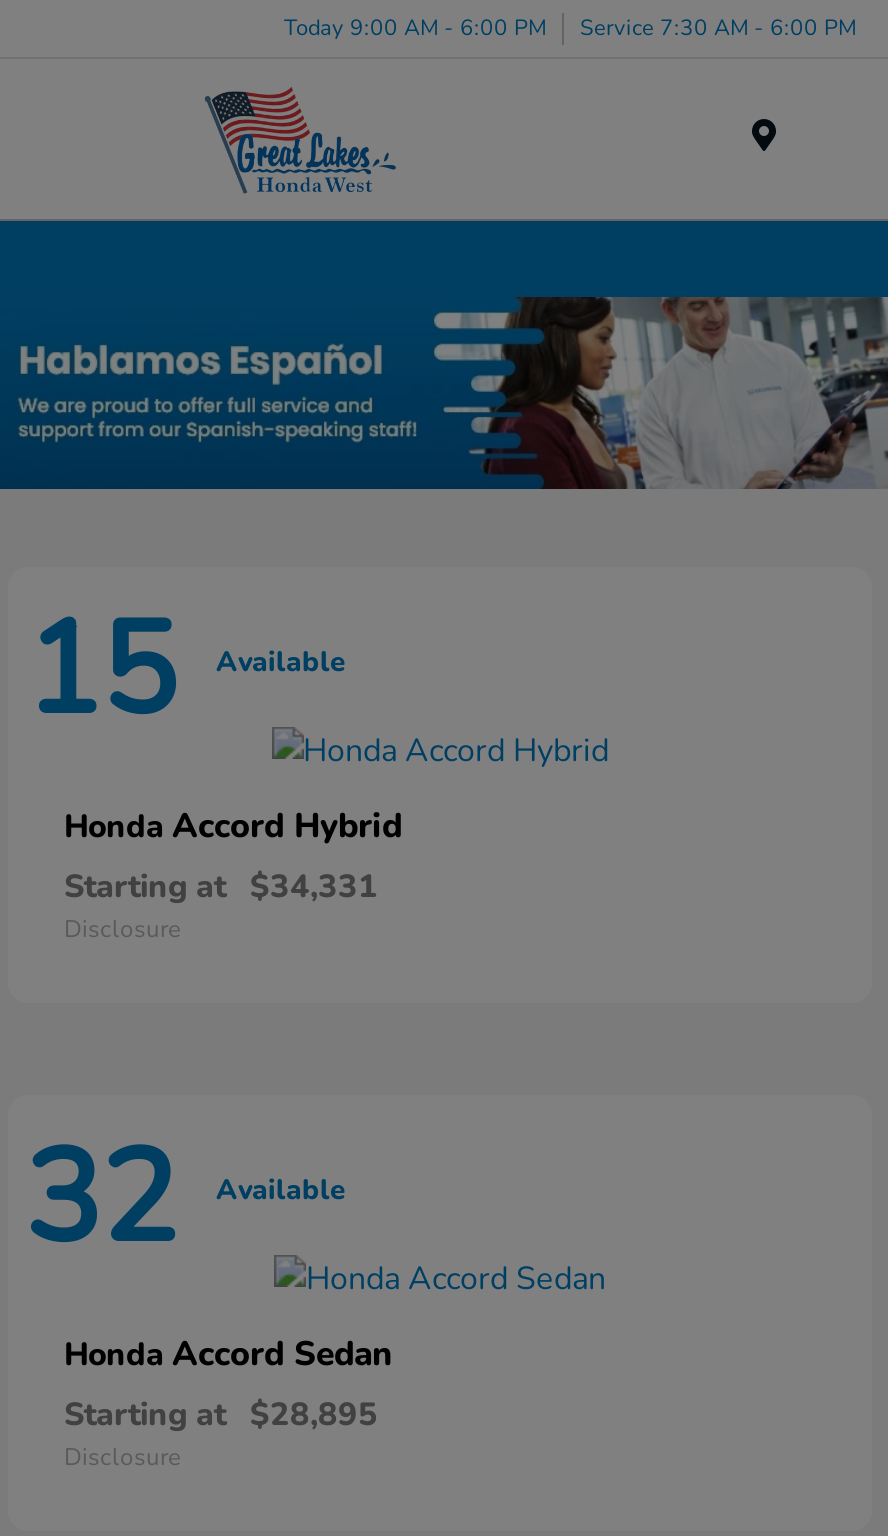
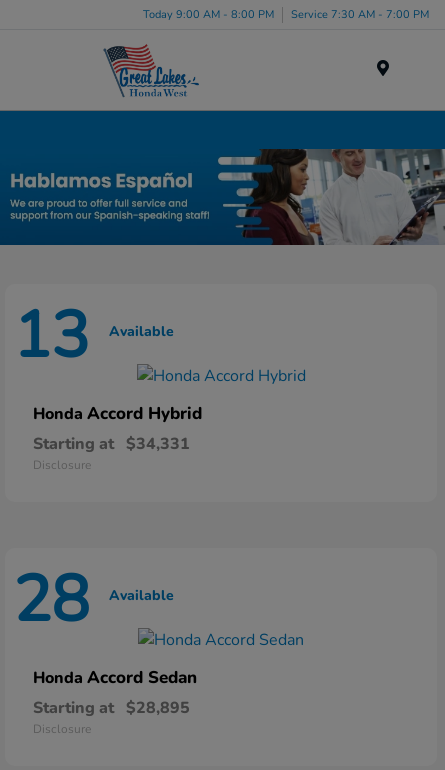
- Today 9:00 AM - 6:00 PM
+ Today 9:00 AM - 8:00 PM

- Service 7:30 AM - 6:00 PM
+ Service 7:30 AM - 7:00 PM

- 15 Available
+ 13 Available

- 32 Available
+ 28 Available
